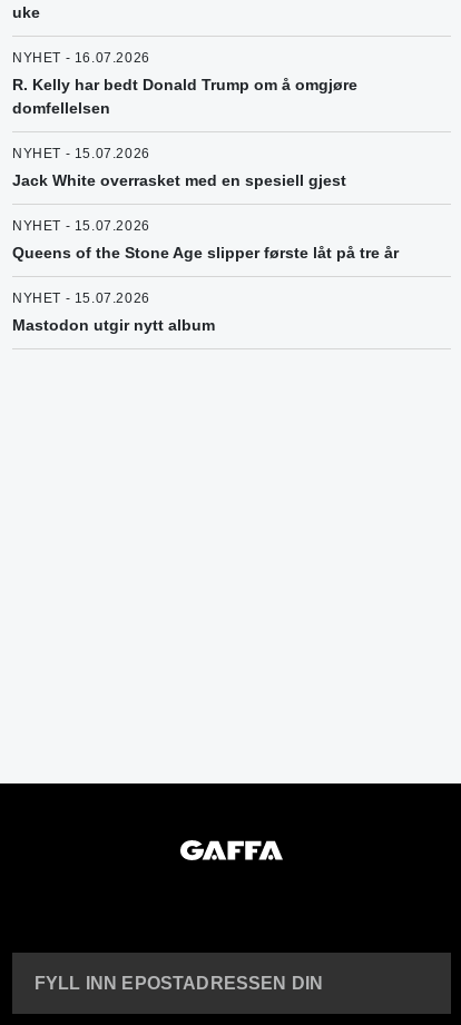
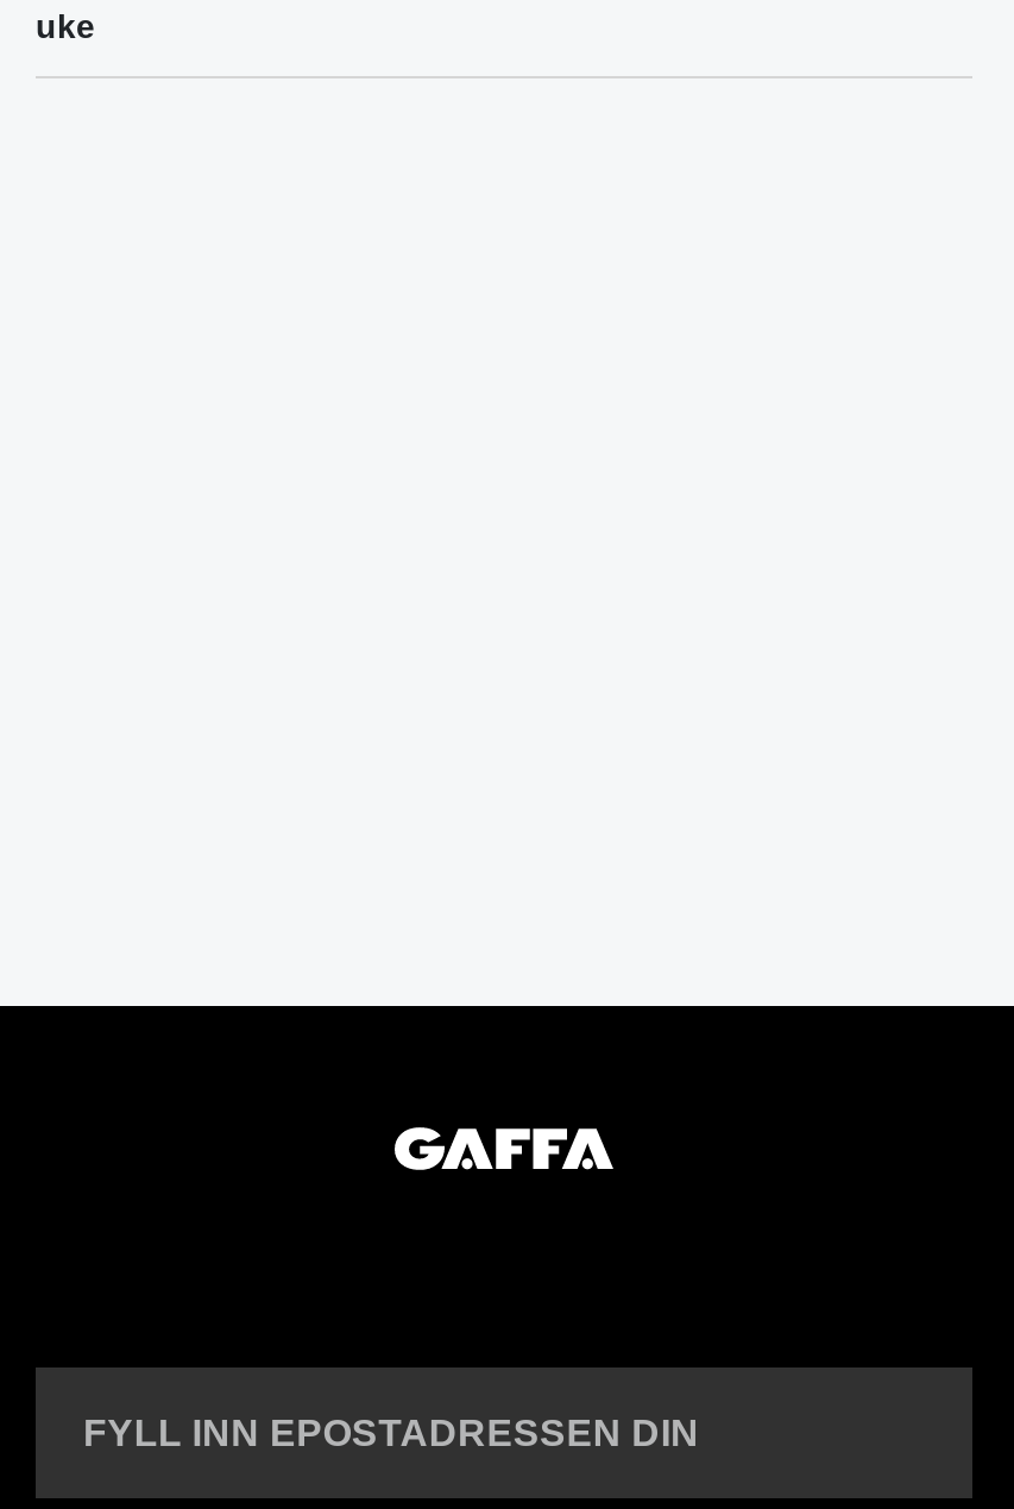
- NYHET - 16.07.2026
- R. Kelly har bedt Donald Trump om å omgjøre
- domfellelsen
- NYHET - 15.07.2026
- Jack White overrasket med en spesiell gjest
- NYHET - 15.07.2026
- Queens of the Stone Age slipper første låt på tre år
- NYHET - 15.07.2026
- Mastodon utgir nytt album
